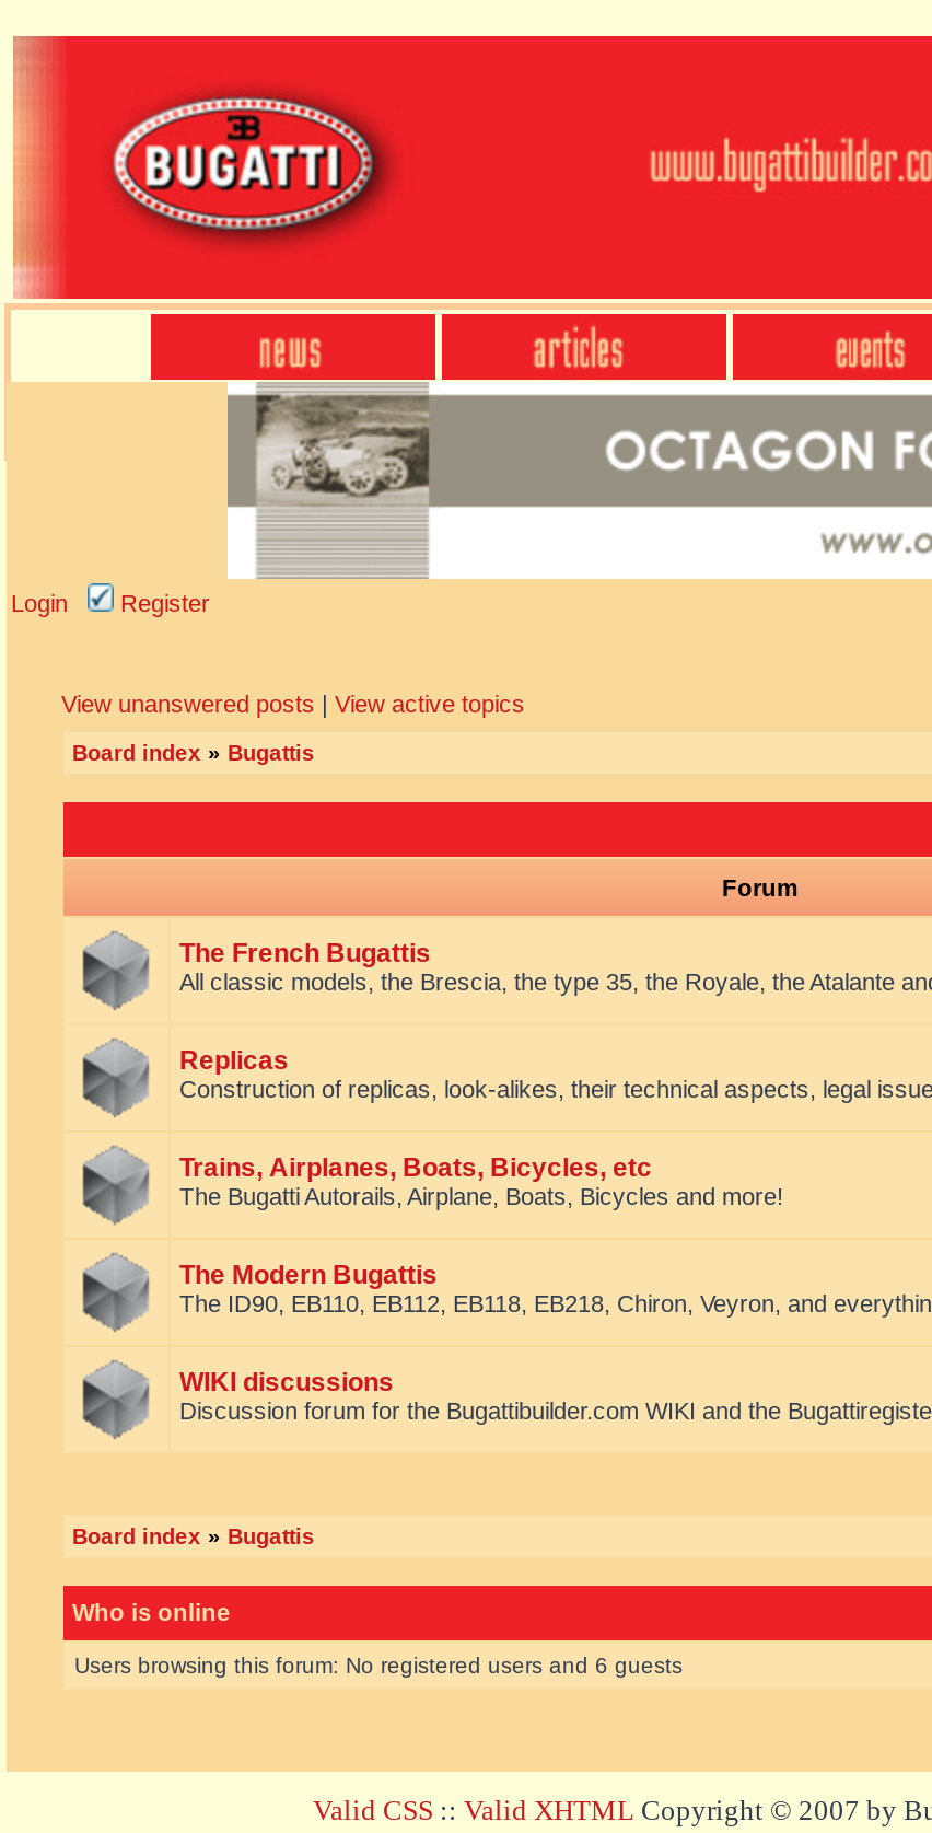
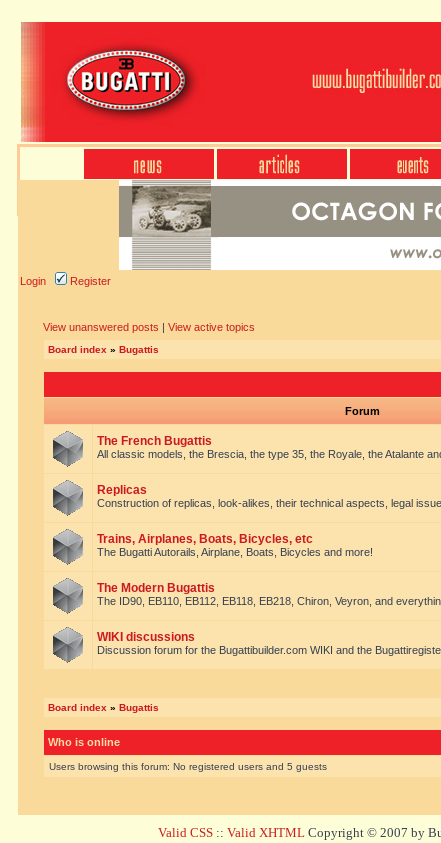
- Users browsing this forum: No registered users and 6 guests
+ Users browsing this forum: No registered users and 5 guests
